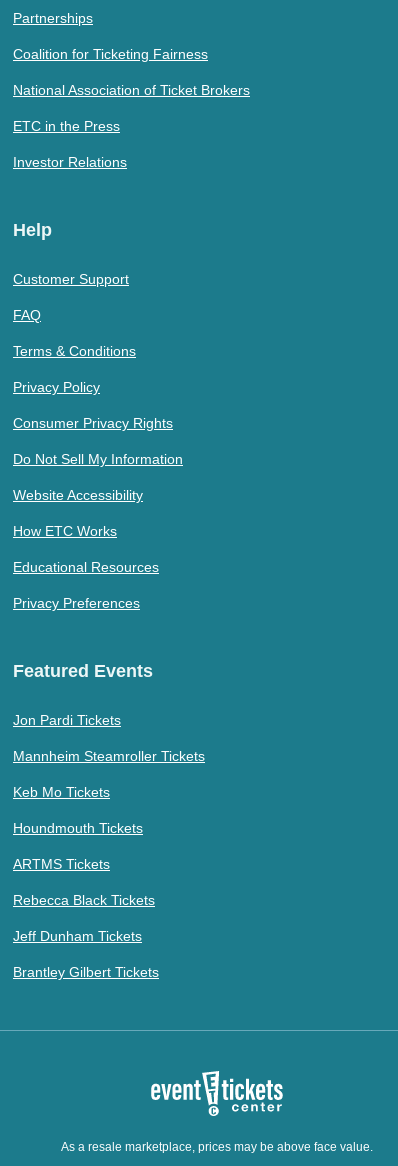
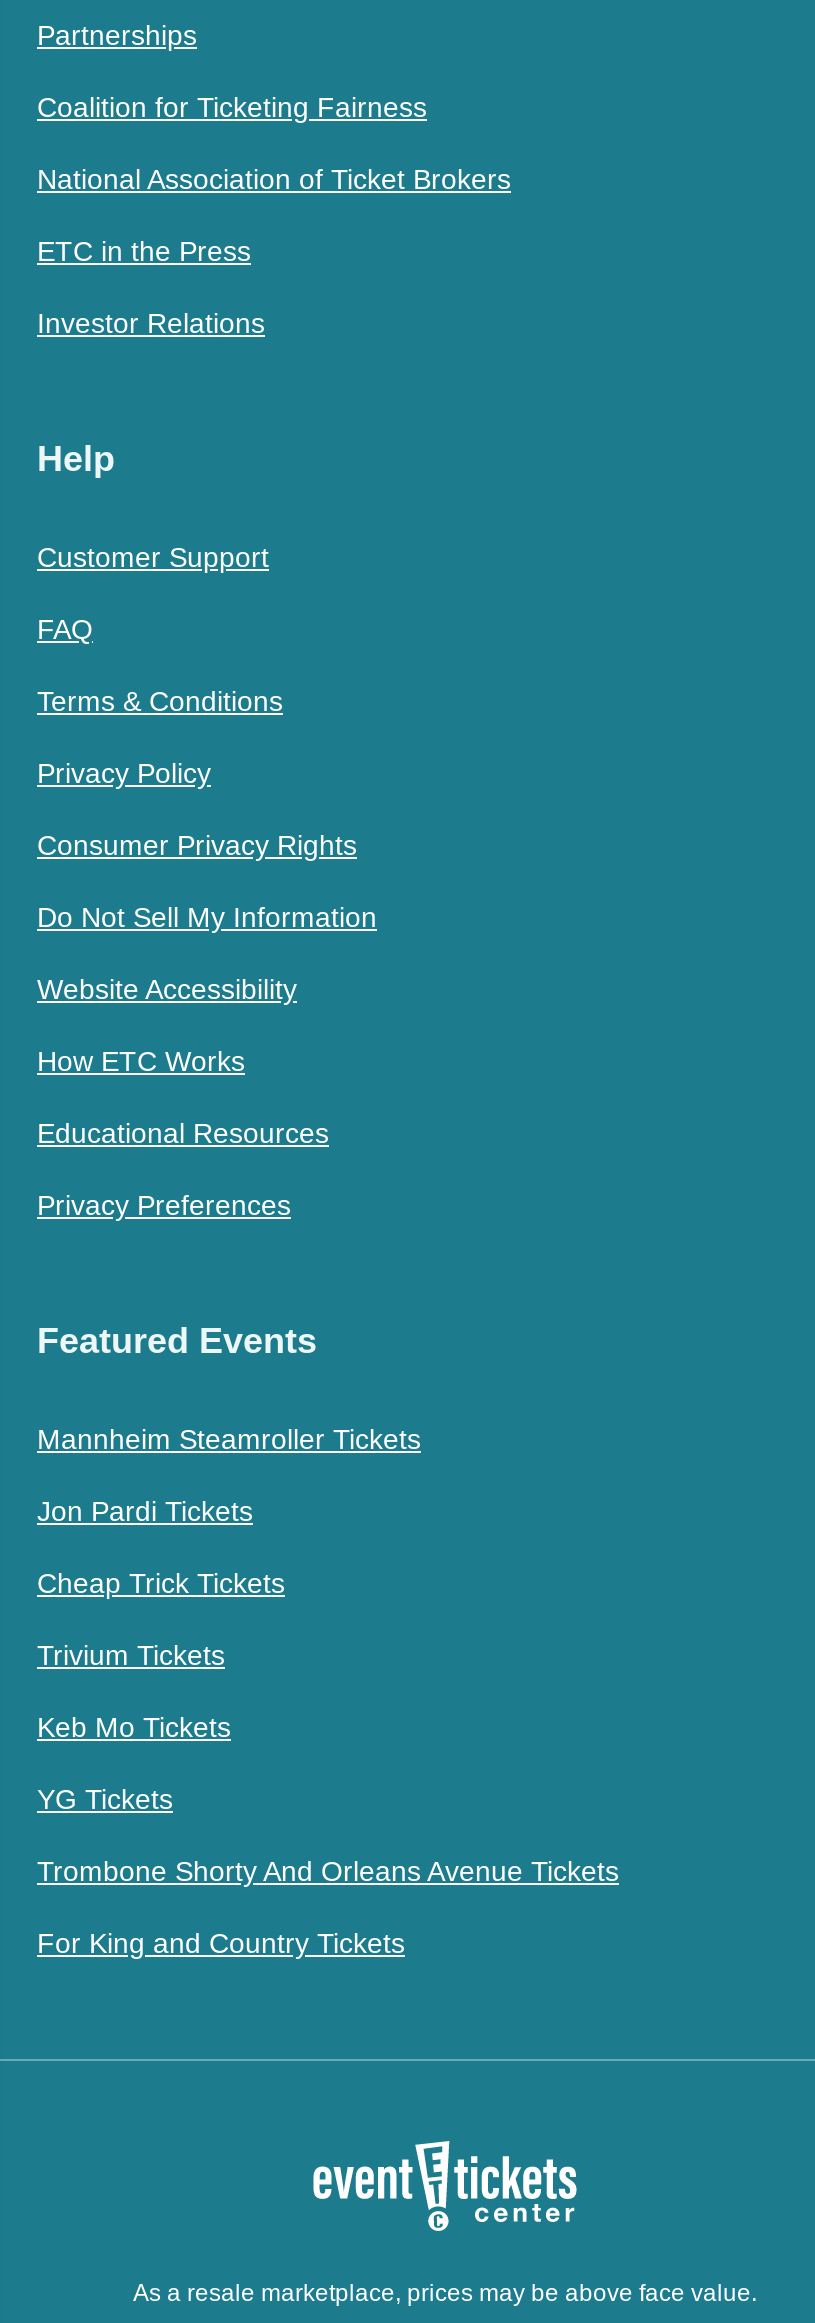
moved down: Jon Pardi Tickets

+ Cheap Trick Tickets
+ Trivium Tickets

moved up: Mannheim Steamroller Tickets

moved down: Keb Mo Tickets

- Houndmouth Tickets
- ARTMS Tickets
- Rebecca Black Tickets
- Jeff Dunham Tickets
- Brantley Gilbert Tickets
+ YG Tickets
+ Trombone Shorty And Orleans Avenue Tickets
+ For King and Country Tickets
